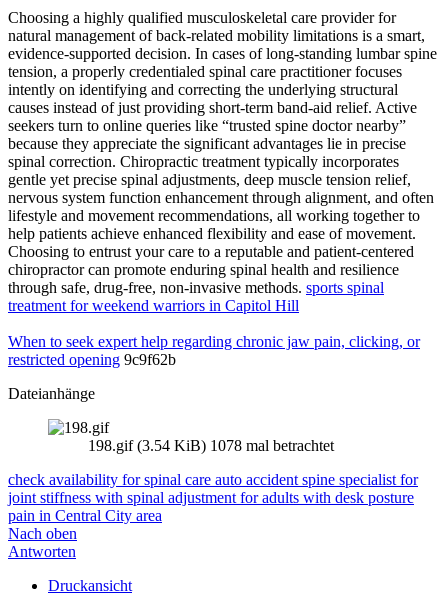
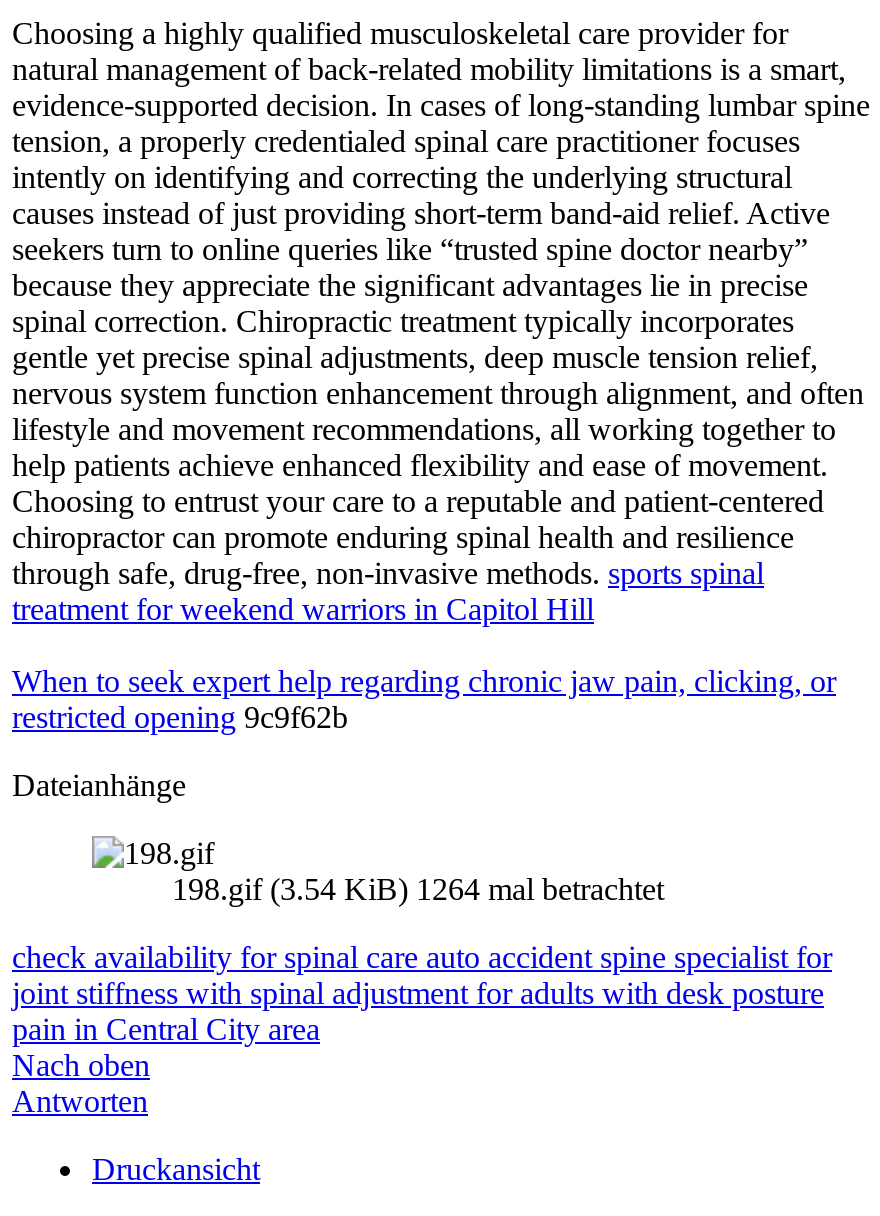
- 198.gif (3.54 KiB) 1078 mal betrachtet
+ 198.gif (3.54 KiB) 1264 mal betrachtet
